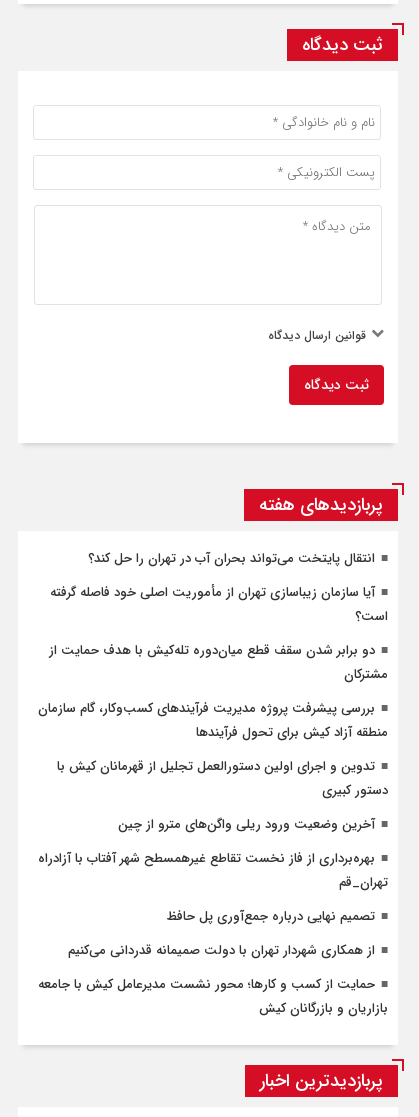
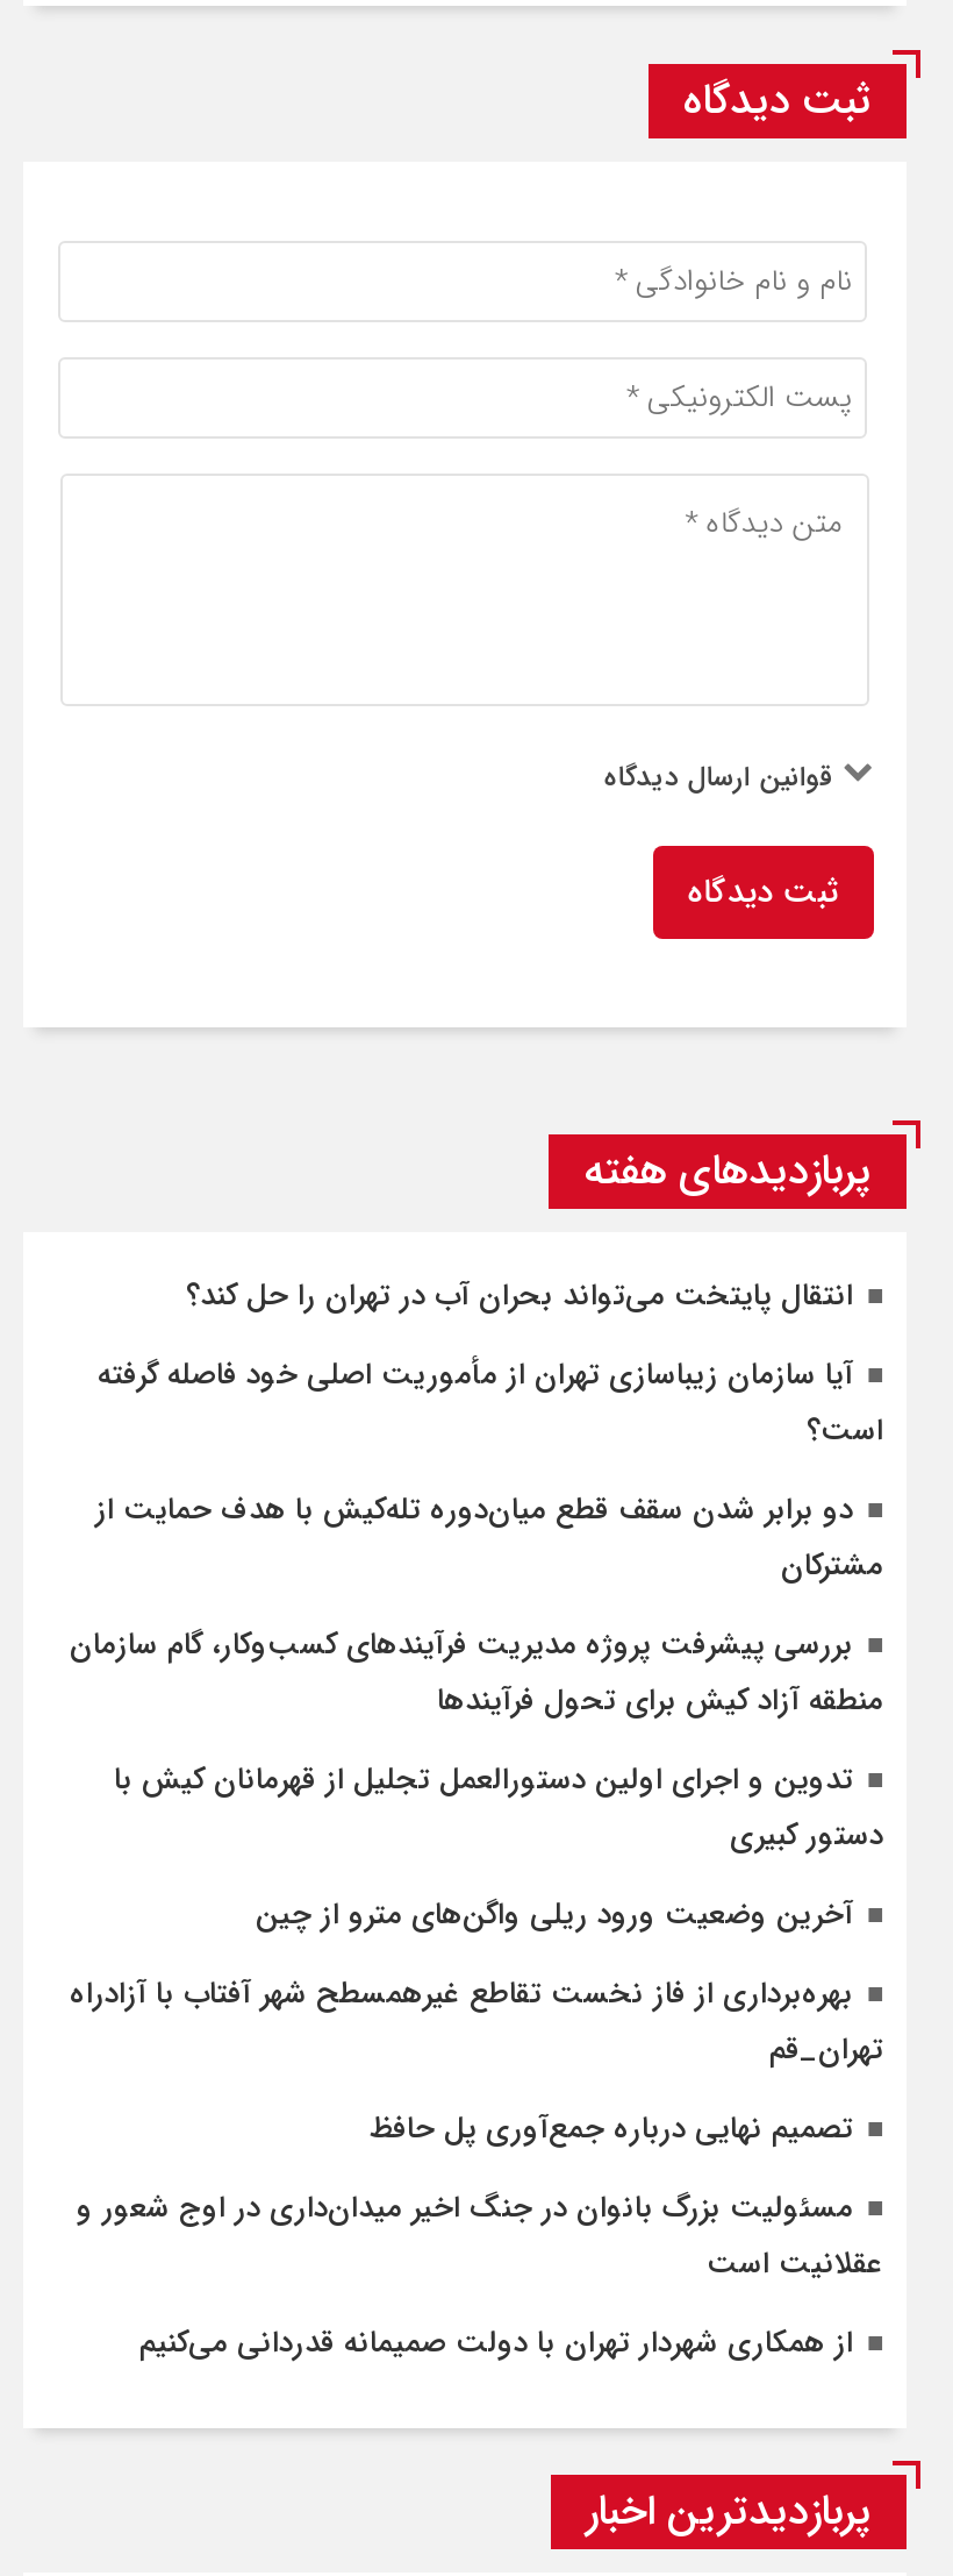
+ مسئولیت بزرگ بانوان در جنگ اخیر میدان‌داری‌ در اوج شعور و
+ عقلانیت است

moved down: از همکاری شهردار تهران با دولت صمیمانه قدردانی می‌کنیم

- حمایت از کسب و کارها؛ محور نشست مدیرعامل کیش با جامعه
- بازاریان و بازرگانان کیش
